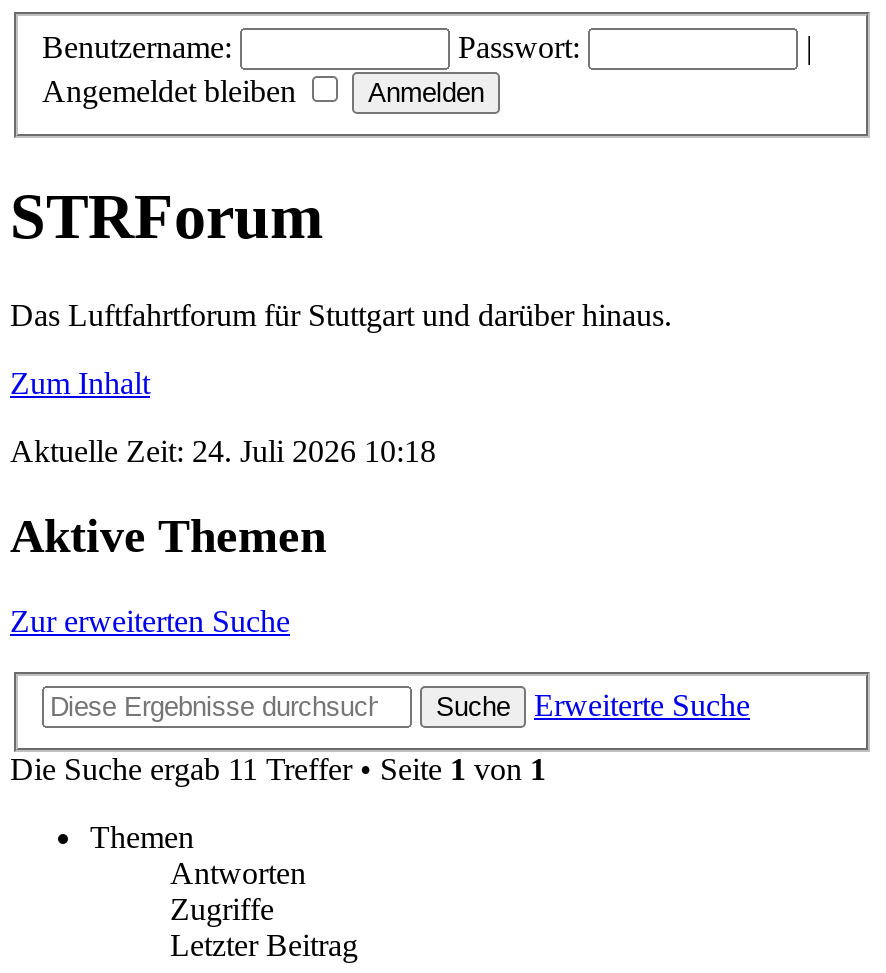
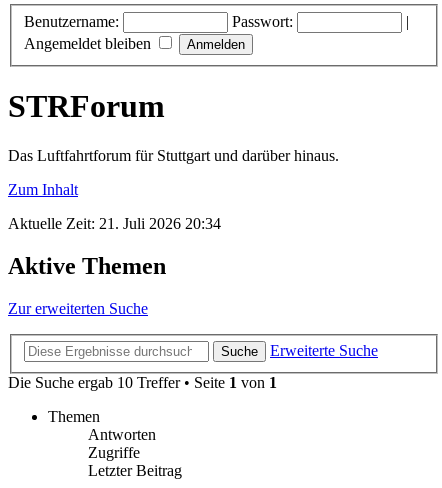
- Aktuelle Zeit: 24. Juli 2026 10:18
+ Aktuelle Zeit: 21. Juli 2026 20:34

- Die Suche ergab 11 Treffer • Seite 1 von 1
+ Die Suche ergab 10 Treffer • Seite 1 von 1
